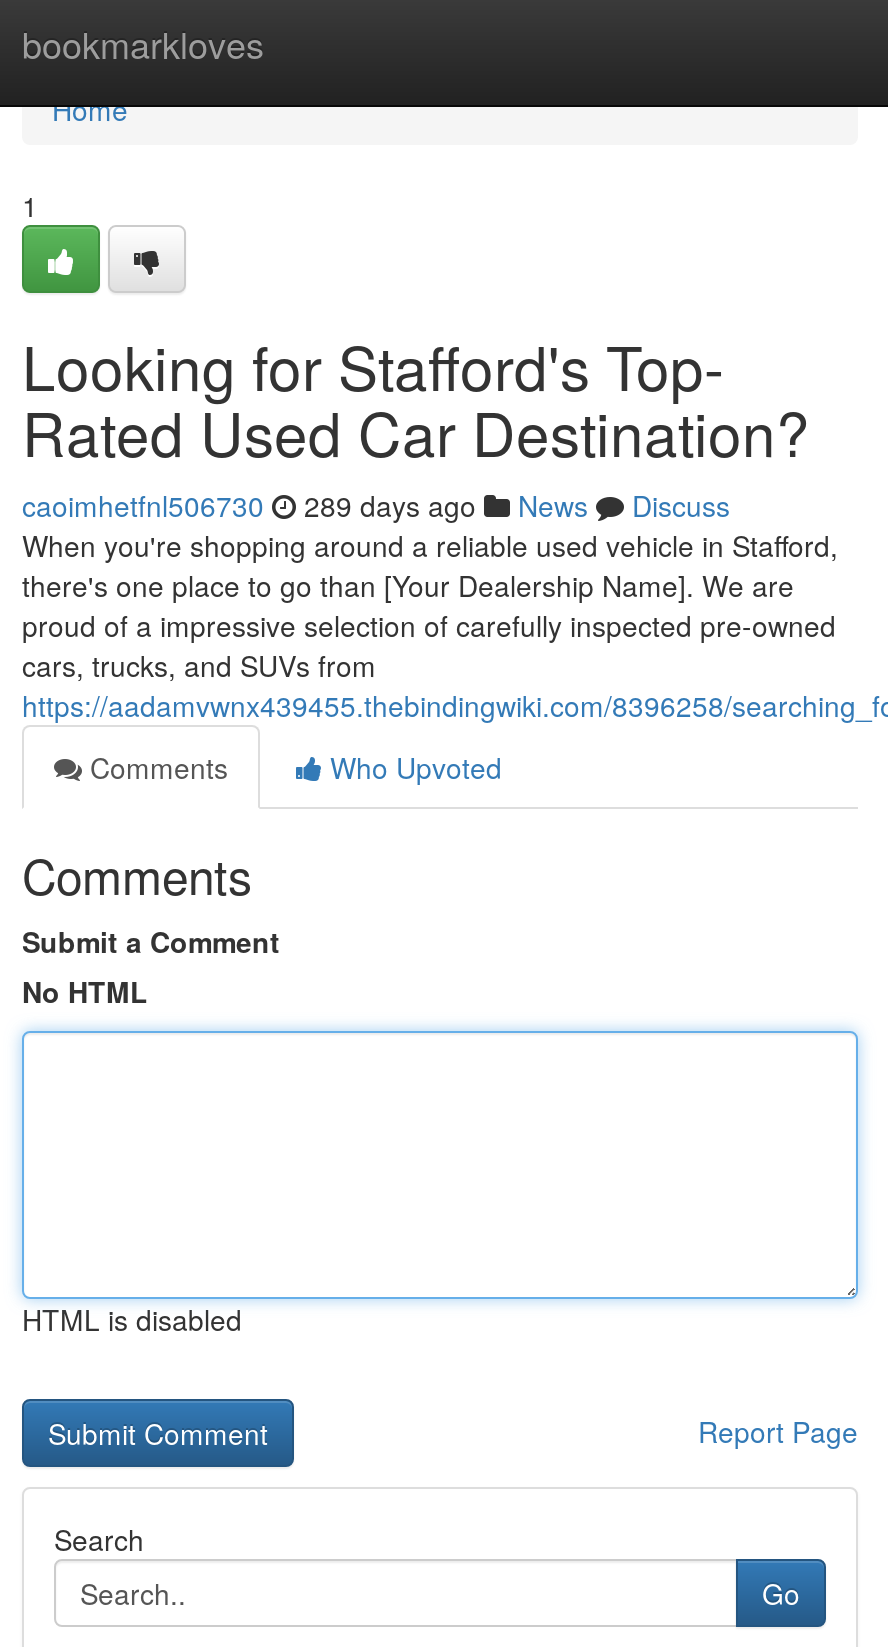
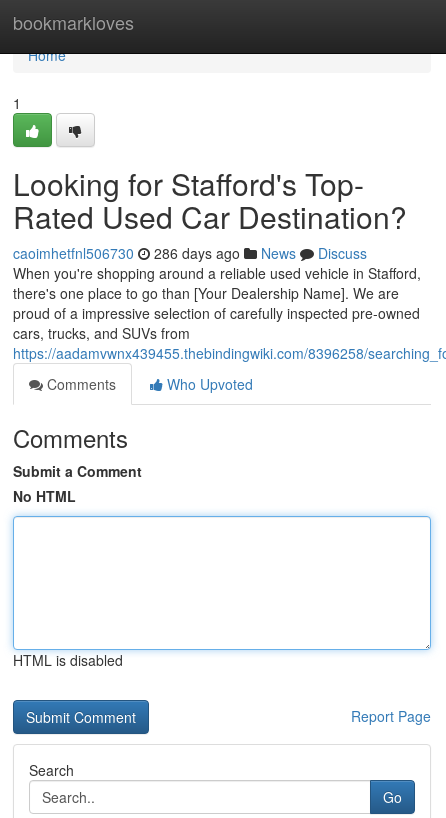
- caoimhetfnl506730 289 days ago News Discuss
+ caoimhetfnl506730 286 days ago News Discuss
